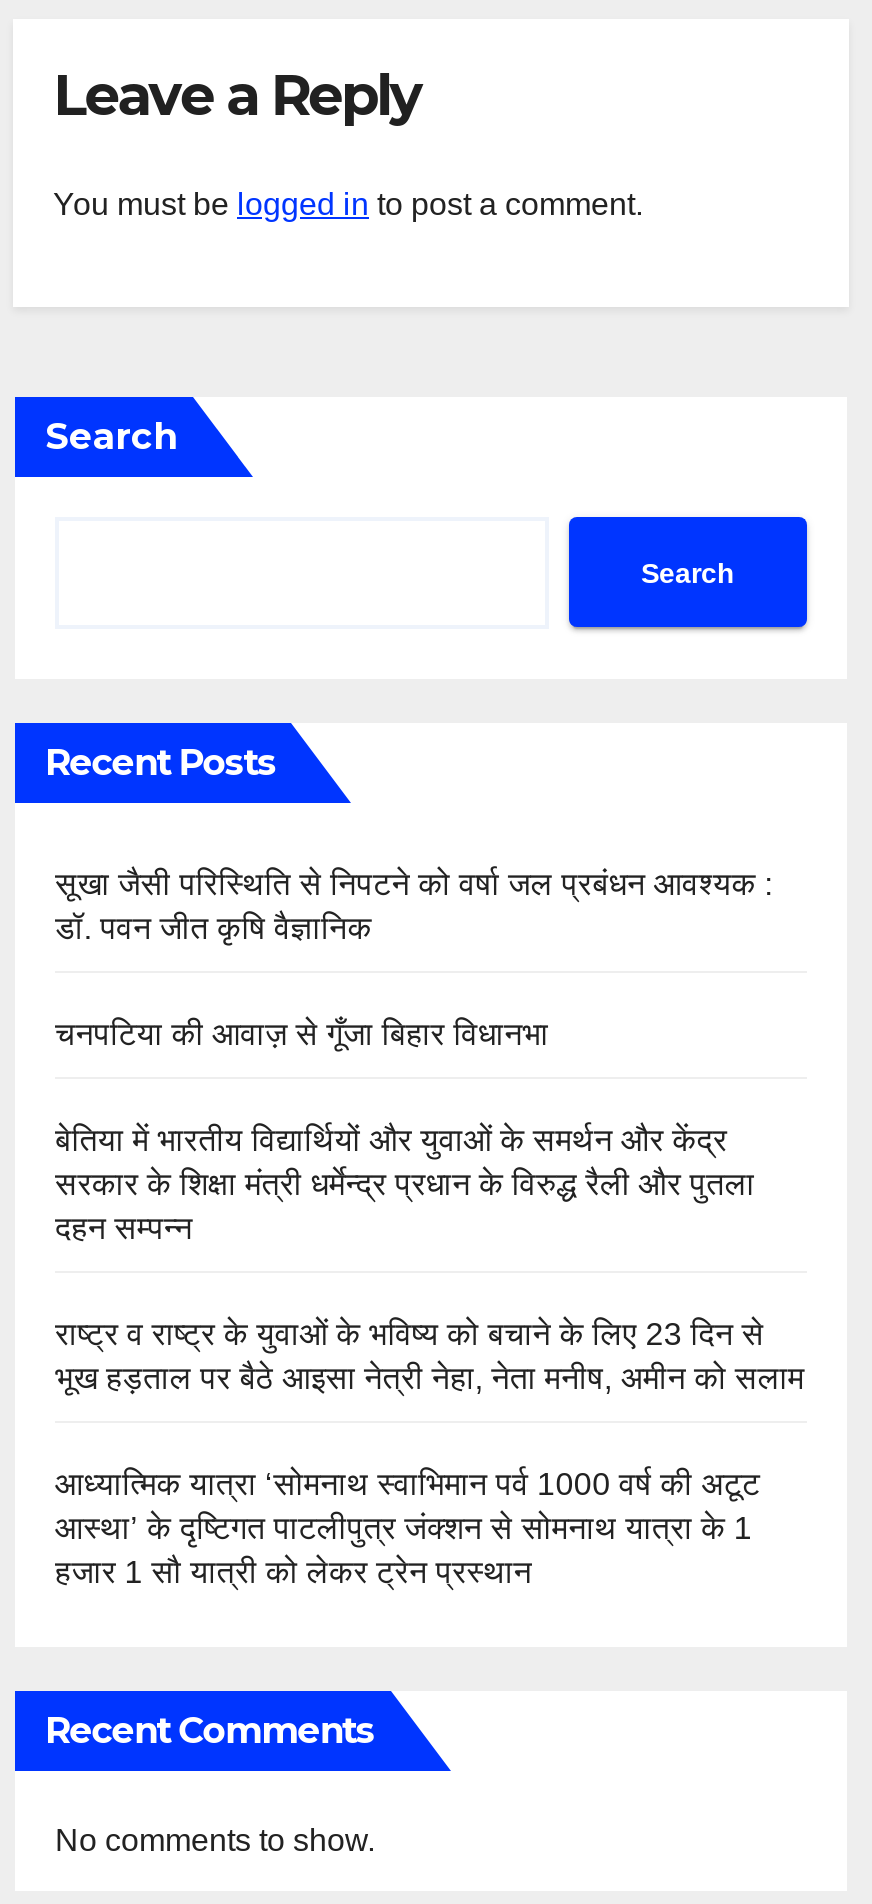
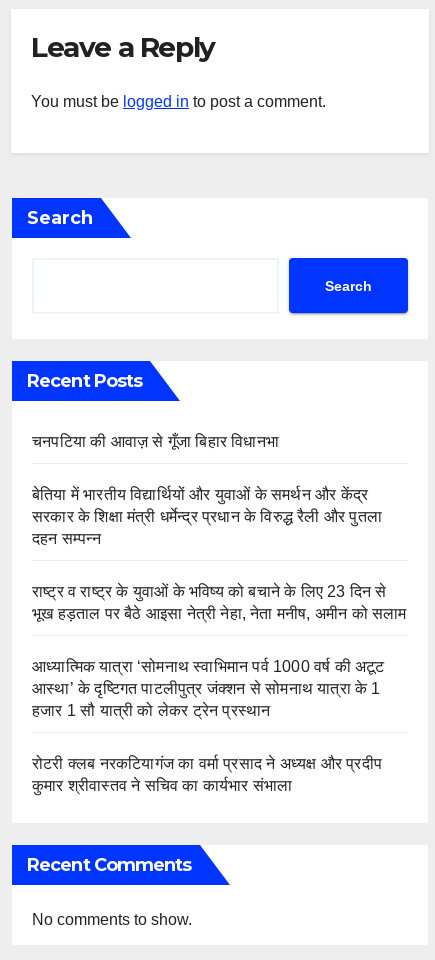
- सूखा जैसी परिस्थिति से निपटने को वर्षा जल प्रबंधन आवश्यक :
- डॉ. पवन जीत कृषि वैज्ञानिक

moved up: चनपटिया की आवाज़ से गूँजा बिहार विधानभा | बेतिया में भारतीय विद्यार्थियों और युवाओं के समर्थन और केंद्र | सरकार के शिक्षा मंत्री धर्मेन्द्र प्रधान के विरुद्ध रैली और पुतला | ... | आस्था’ के दृष्टिगत पाटलीपुत्र जंक्शन से सोमनाथ यात्रा के 1 | हजार 1 सौ यात्री को लेकर ट्रेन प्रस्थान

+ रोटरी क्लब नरकटियागंज का वर्मा प्रसाद ने अध्यक्ष और प्रदीप
+ कुमार श्रीवास्तव ने सचिव का कार्यभार संभाला
